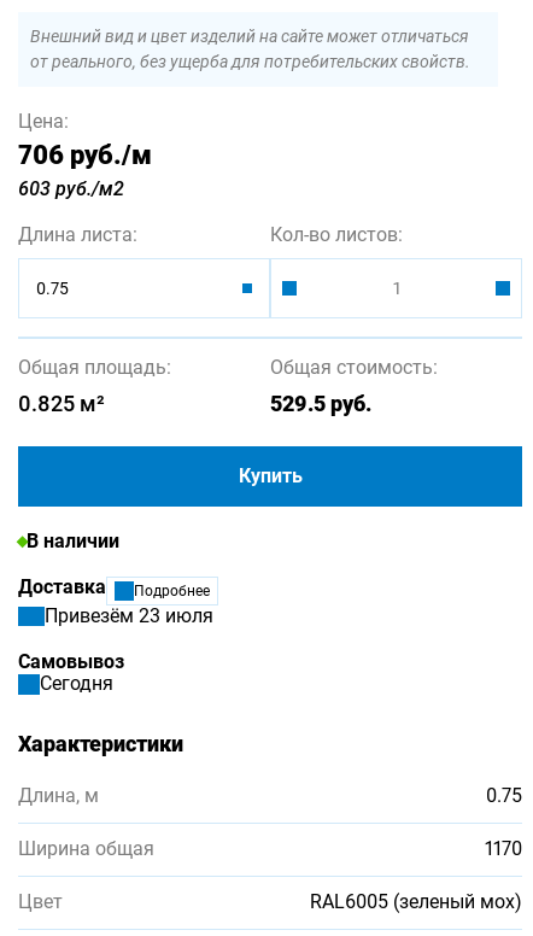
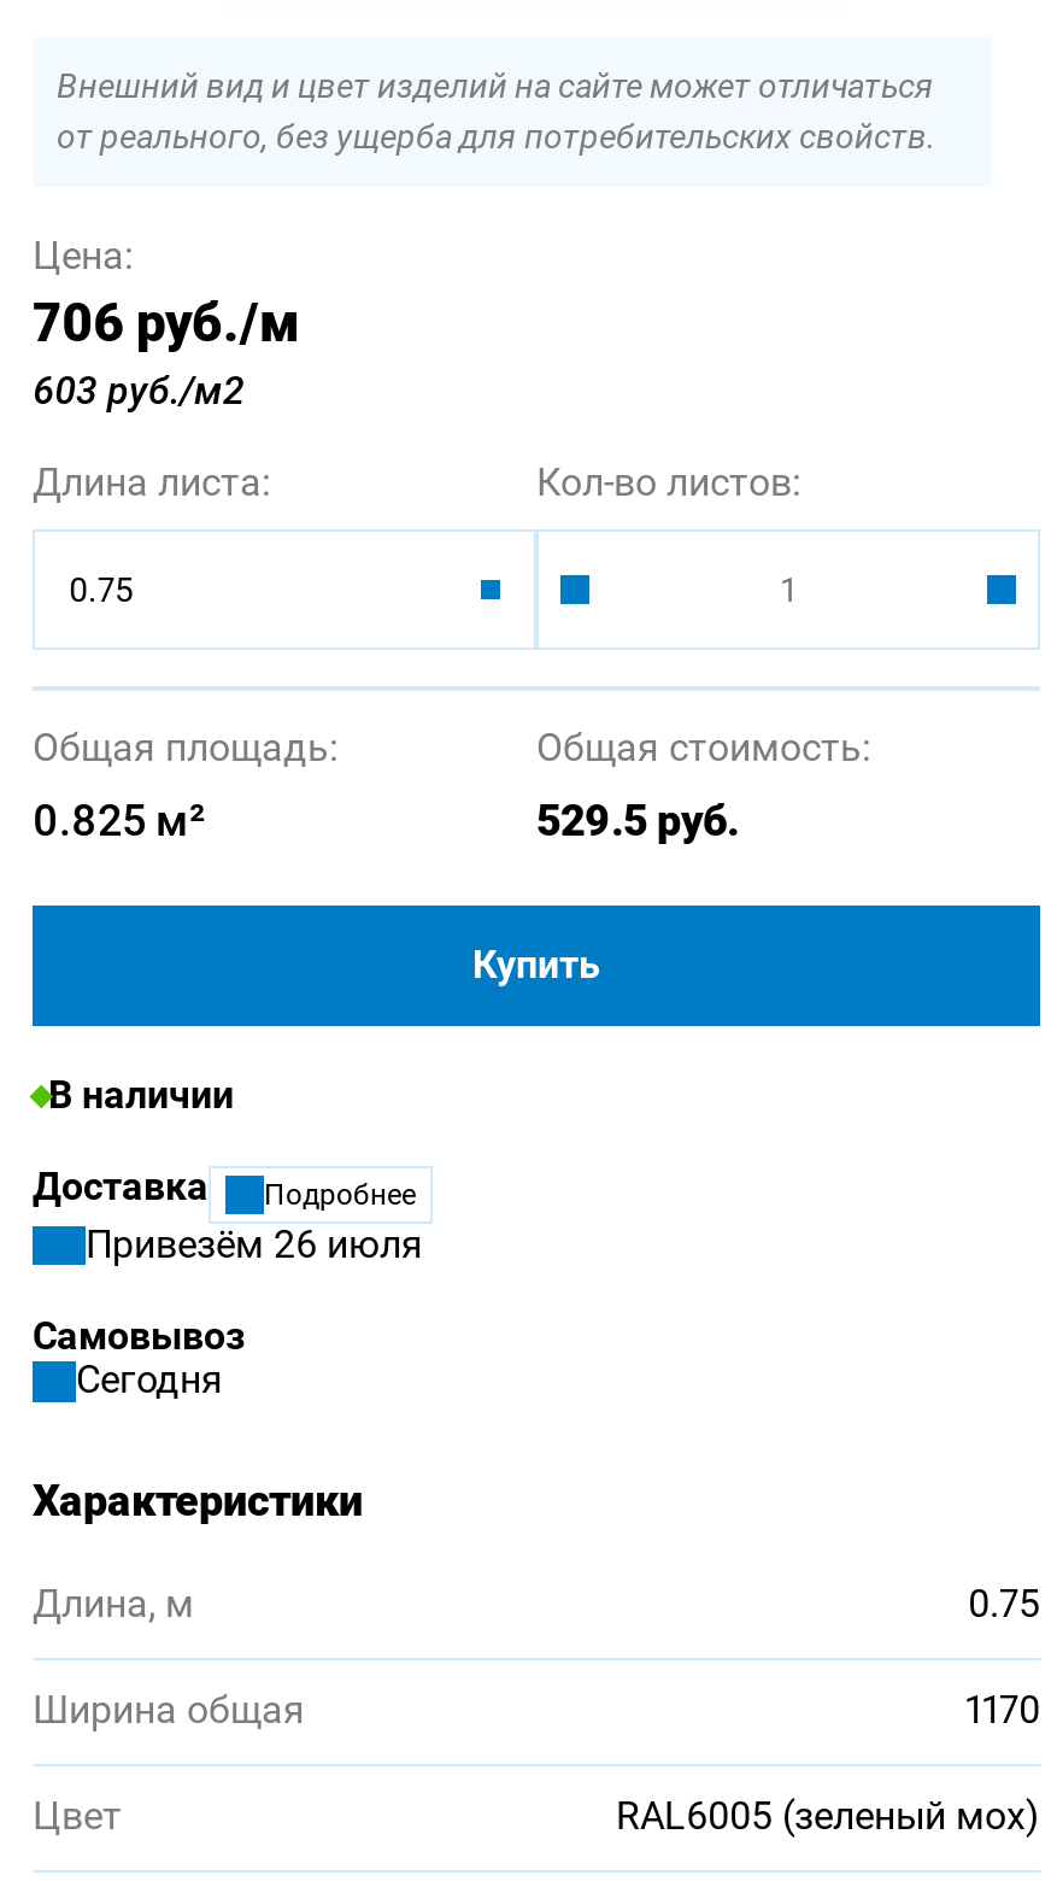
- Привезём 23 июля
+ Привезём 26 июля
